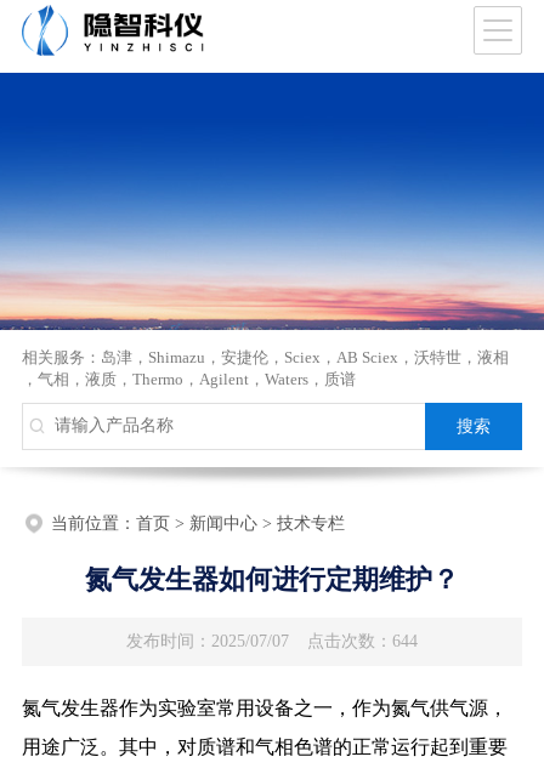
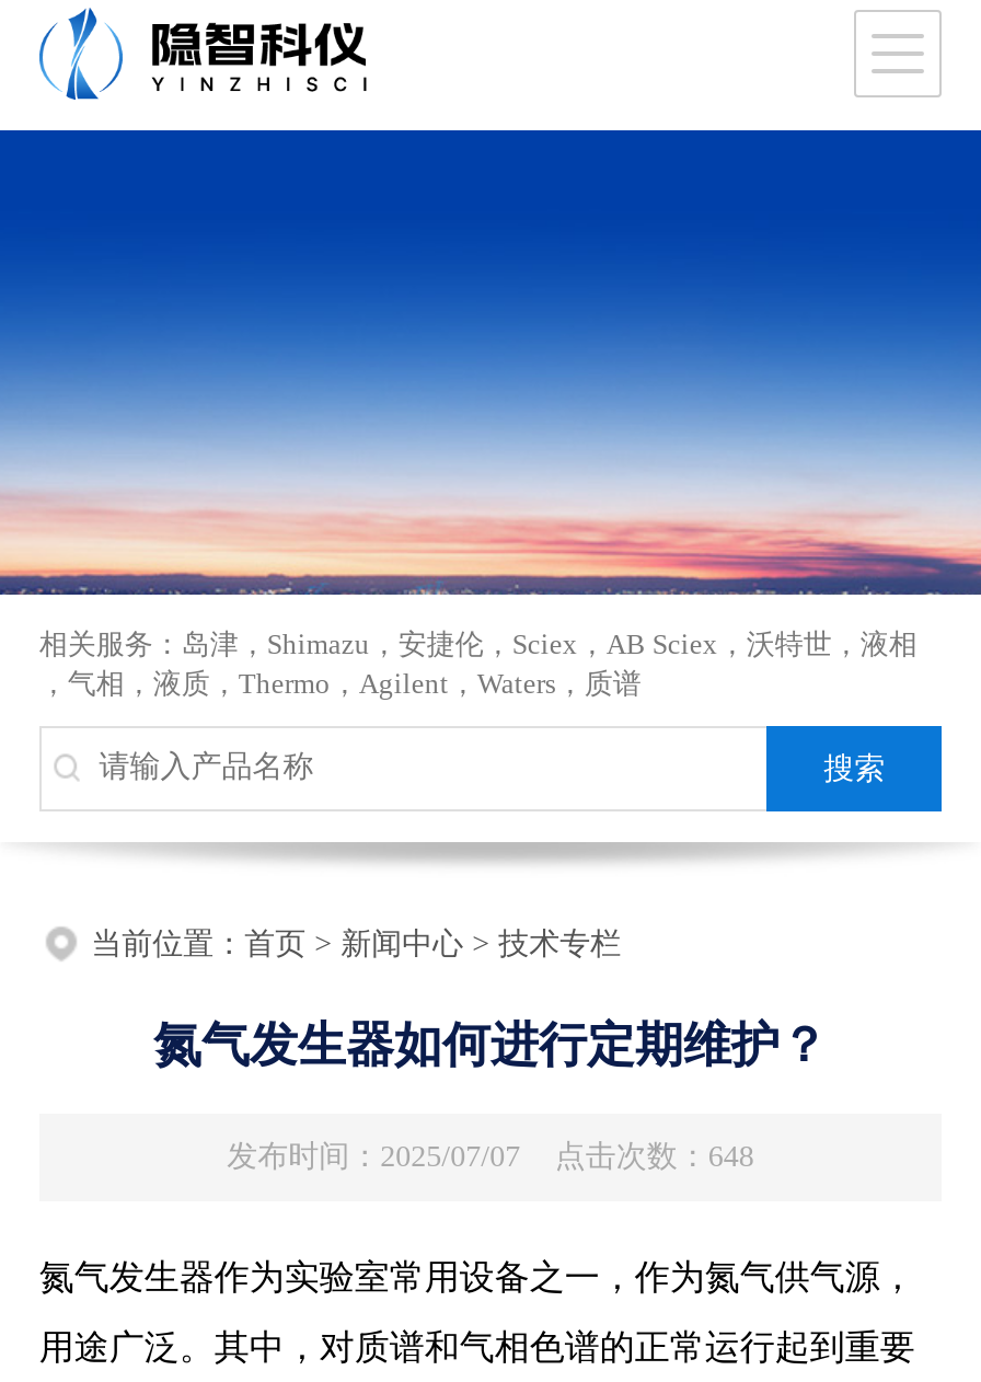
- 发布时间：2025/07/07 点击次数：644
+ 发布时间：2025/07/07 点击次数：648
